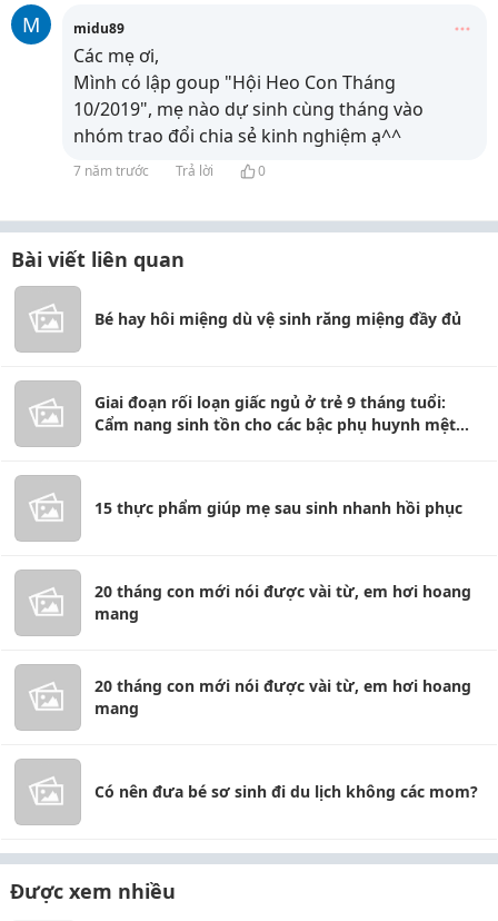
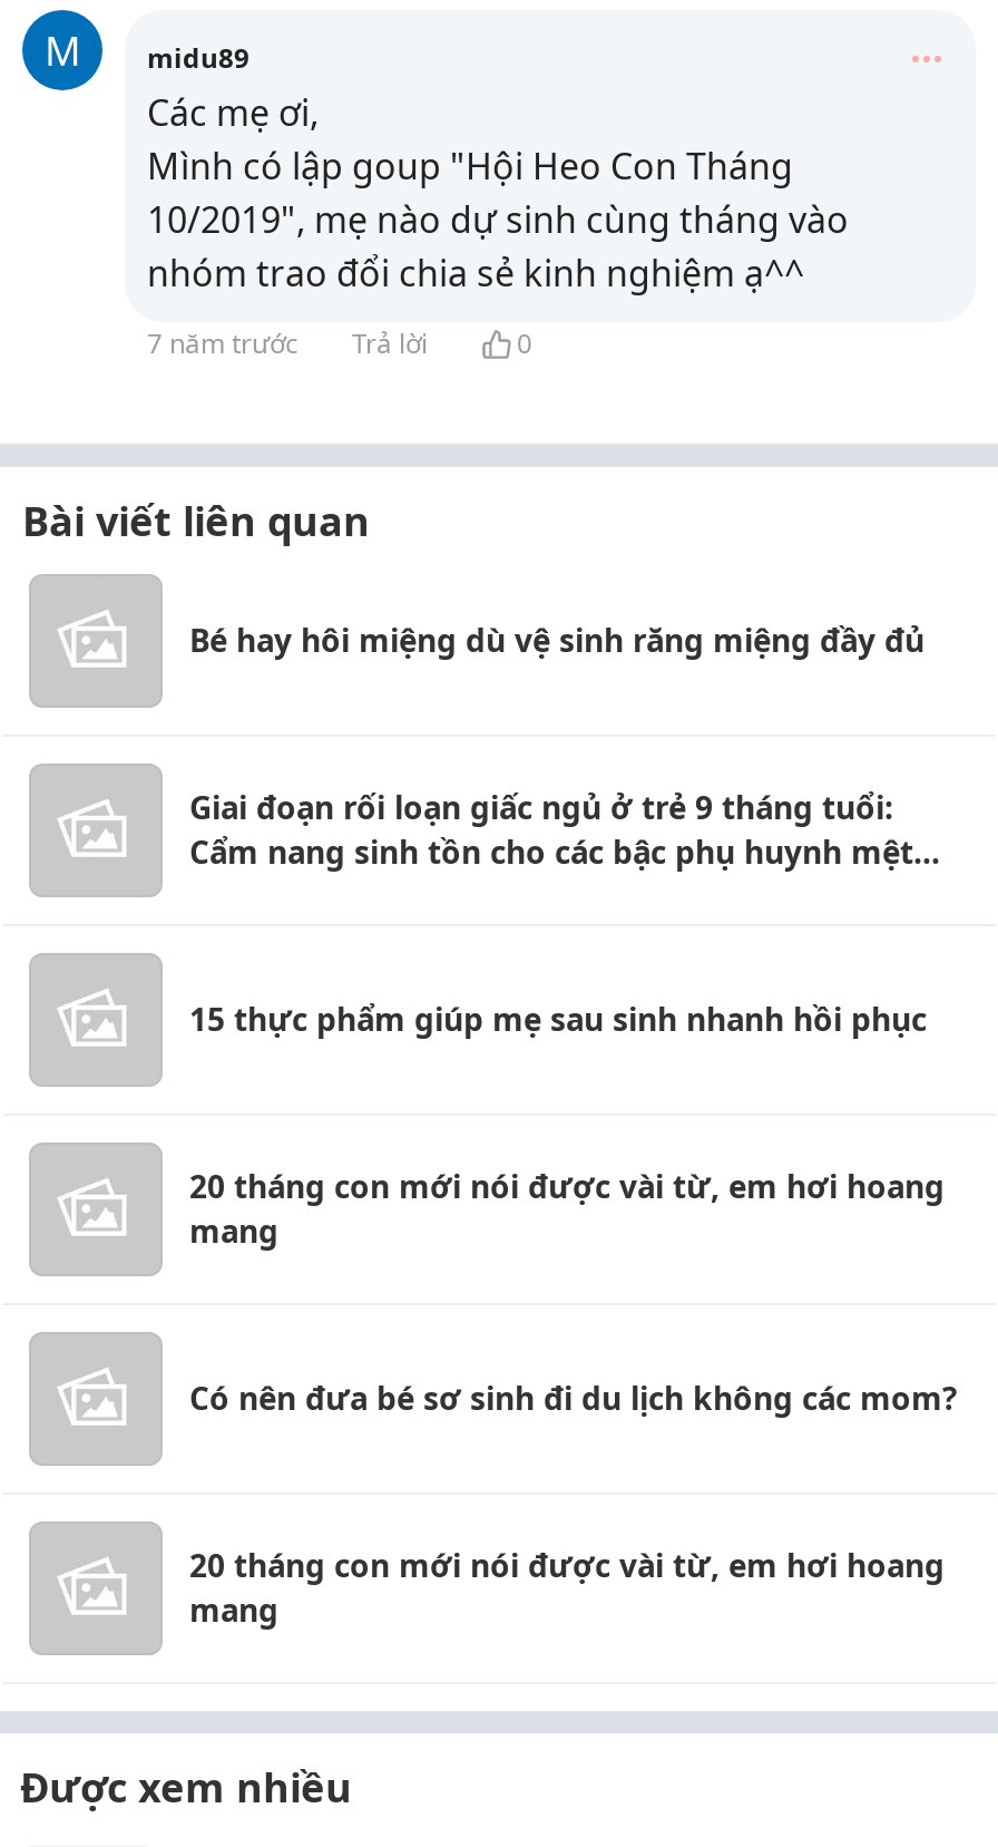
moved down: 20 tháng con mới nói được vài từ, em hơi hoang | mang

moved up: Có nên đưa bé sơ sinh đi du lịch không các mom?
